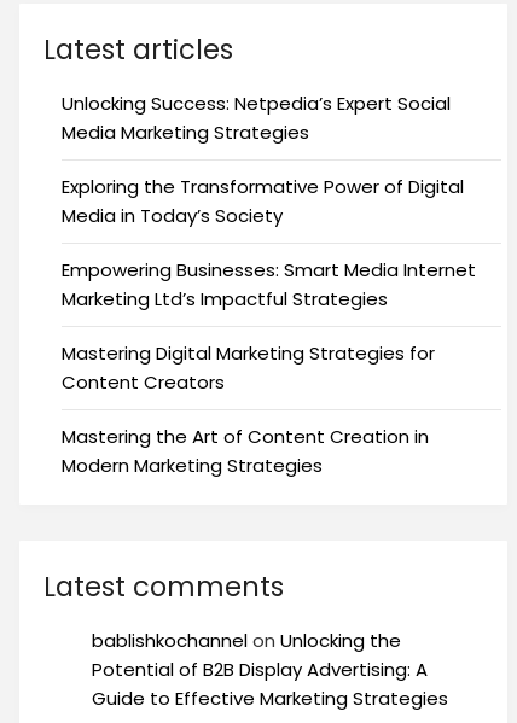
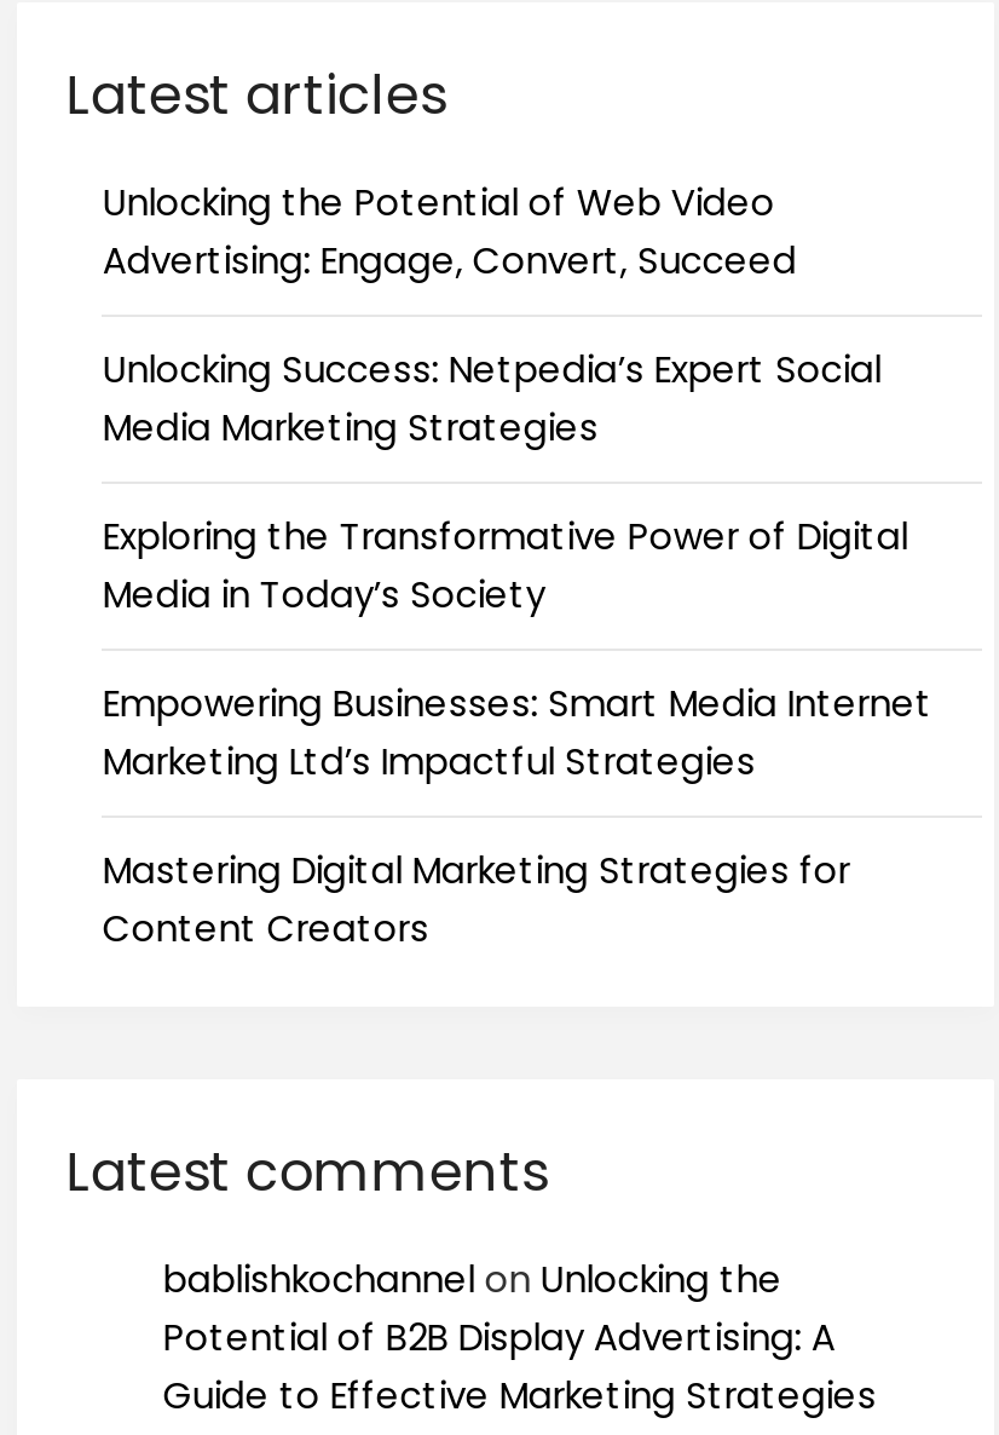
+ Unlocking the Potential of Web Video
+ Advertising: Engage, Convert, Succeed

moved down: Unlocking Success: Netpedia’s Expert Social | Media Marketing Strategies | Exploring the Transformative Power of Digital | Media in Today’s Society | Empowering Businesses: Smart Media Internet | Marketing Ltd’s Impactful Strategies | Mastering Digital Marketing Strategies for | Content Creators

- Mastering the Art of Content Creation in
- Modern Marketing Strategies
